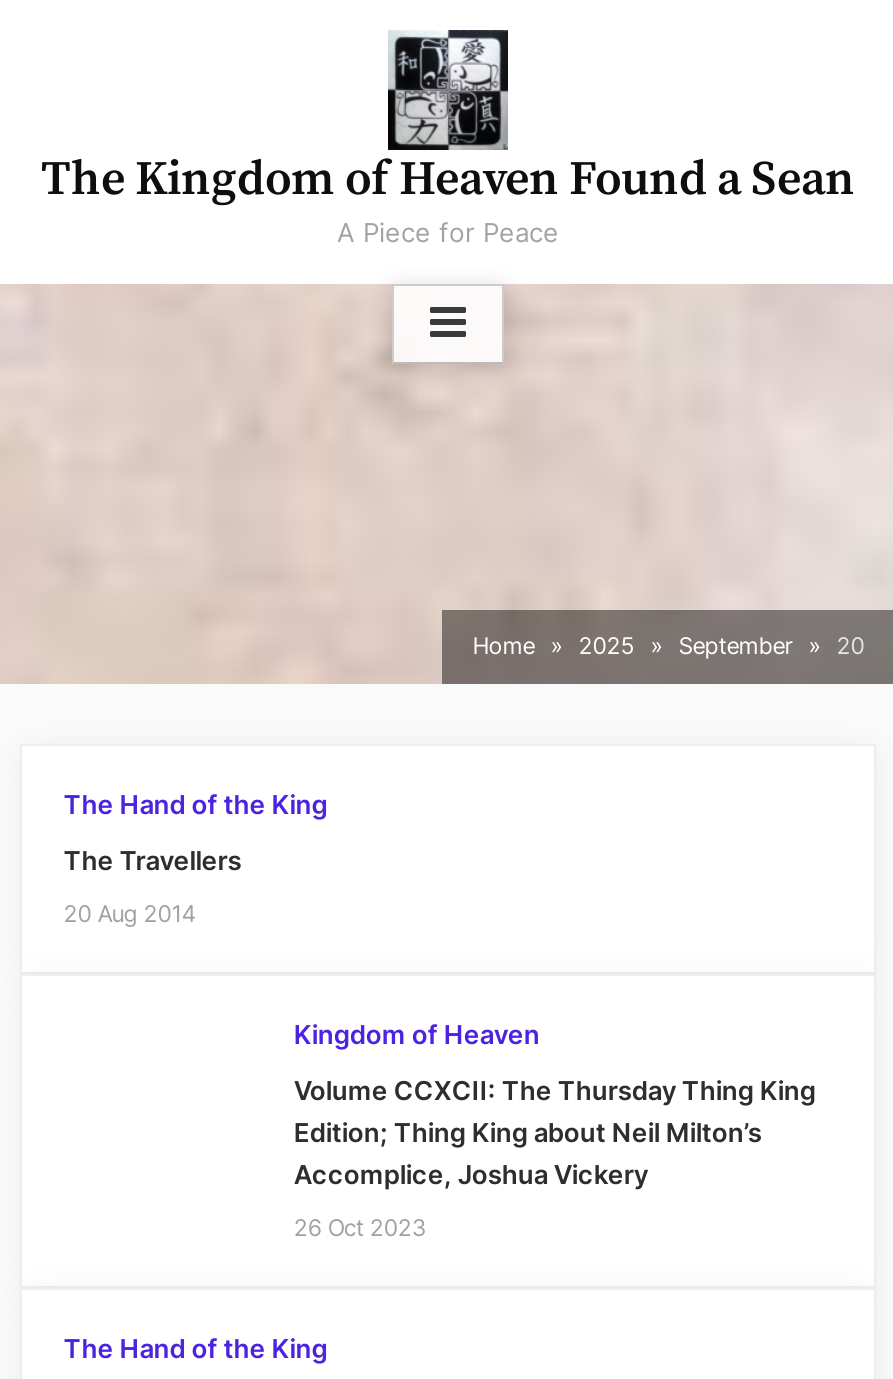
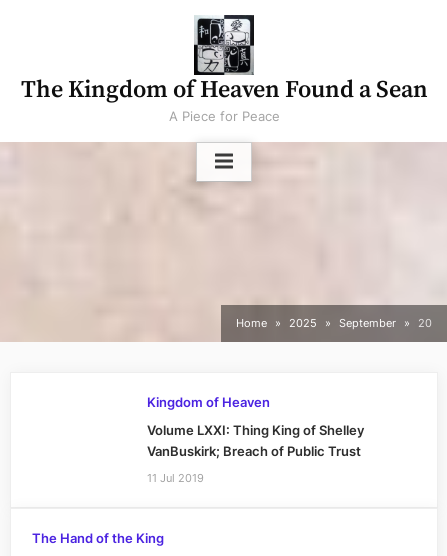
- The Hand of the King
- The Travellers
- 20 Aug 2014

- Volume CCXCII: The Thursday Thing King
- Edition; Thing King about Neil Milton’s
- Accomplice, Joshua Vickery
+ Volume LXXI: Thing King of Shelley
+ VanBuskirk; Breach of Public Trust

- 26 Oct 2023
+ 11 Jul 2019
